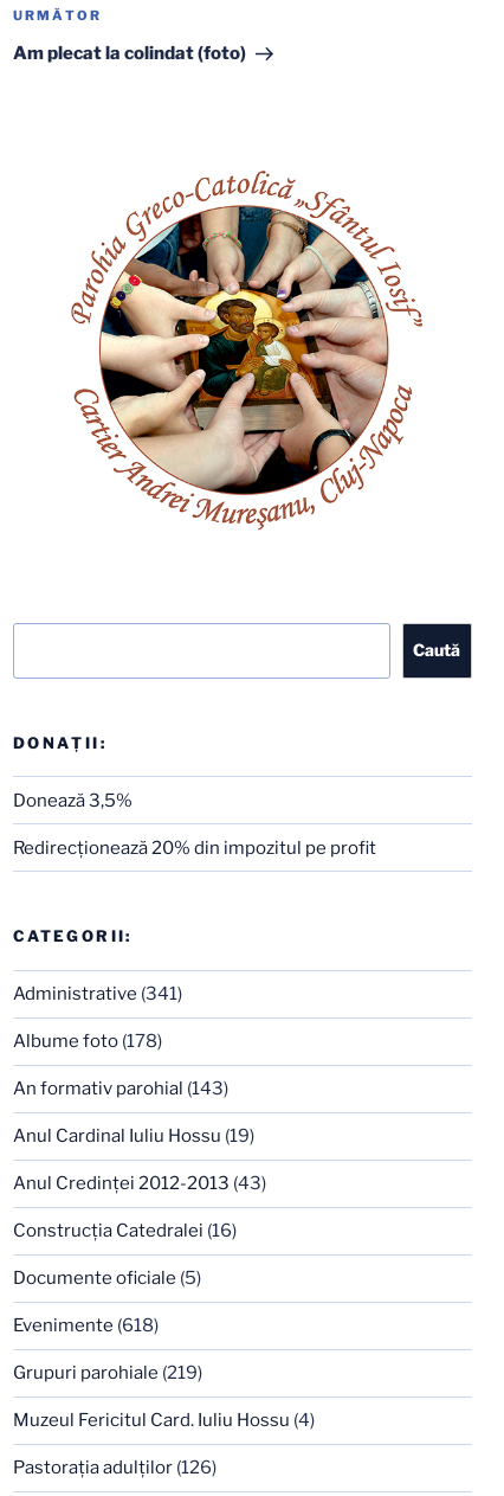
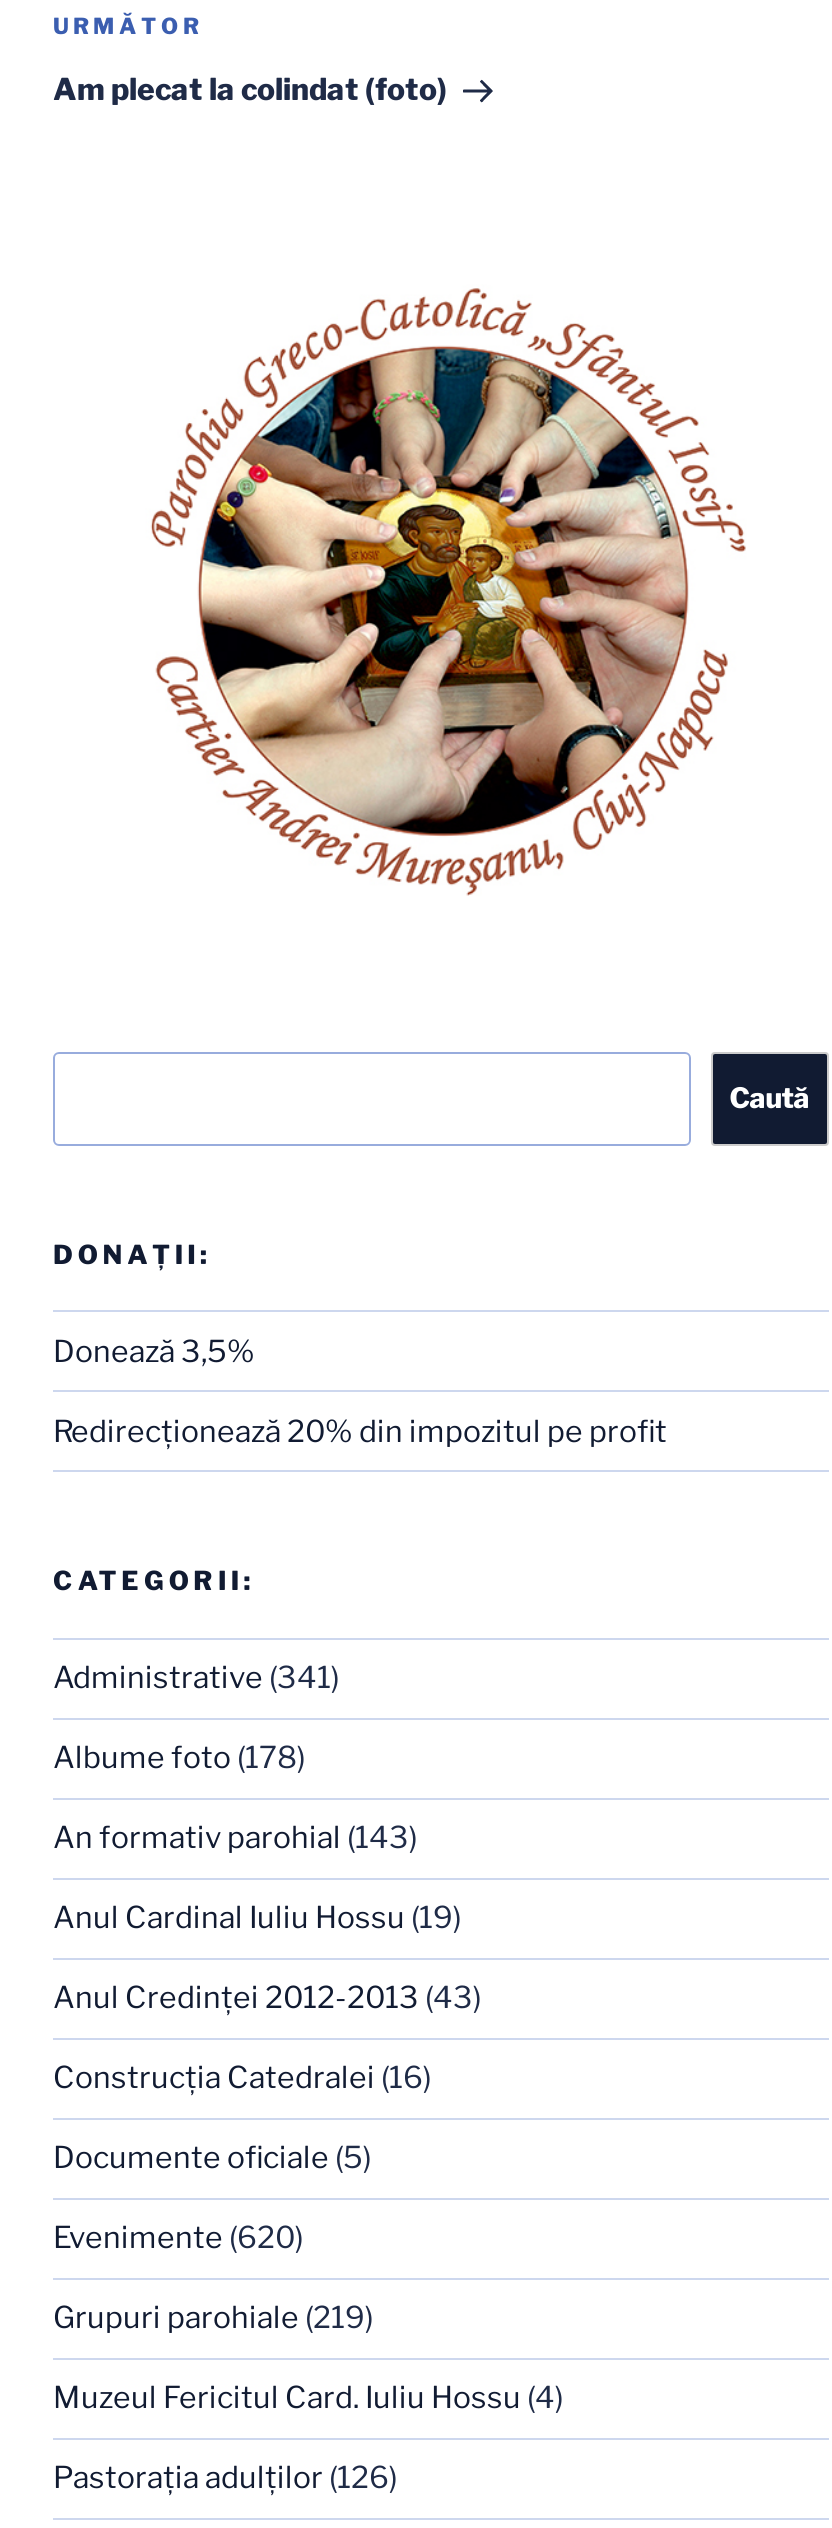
- Evenimente (618)
+ Evenimente (620)
